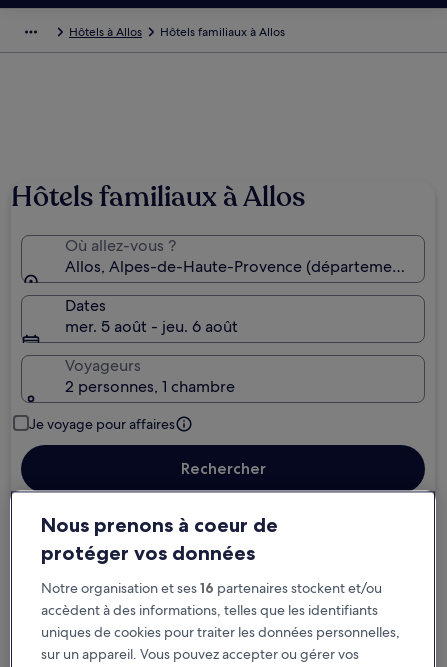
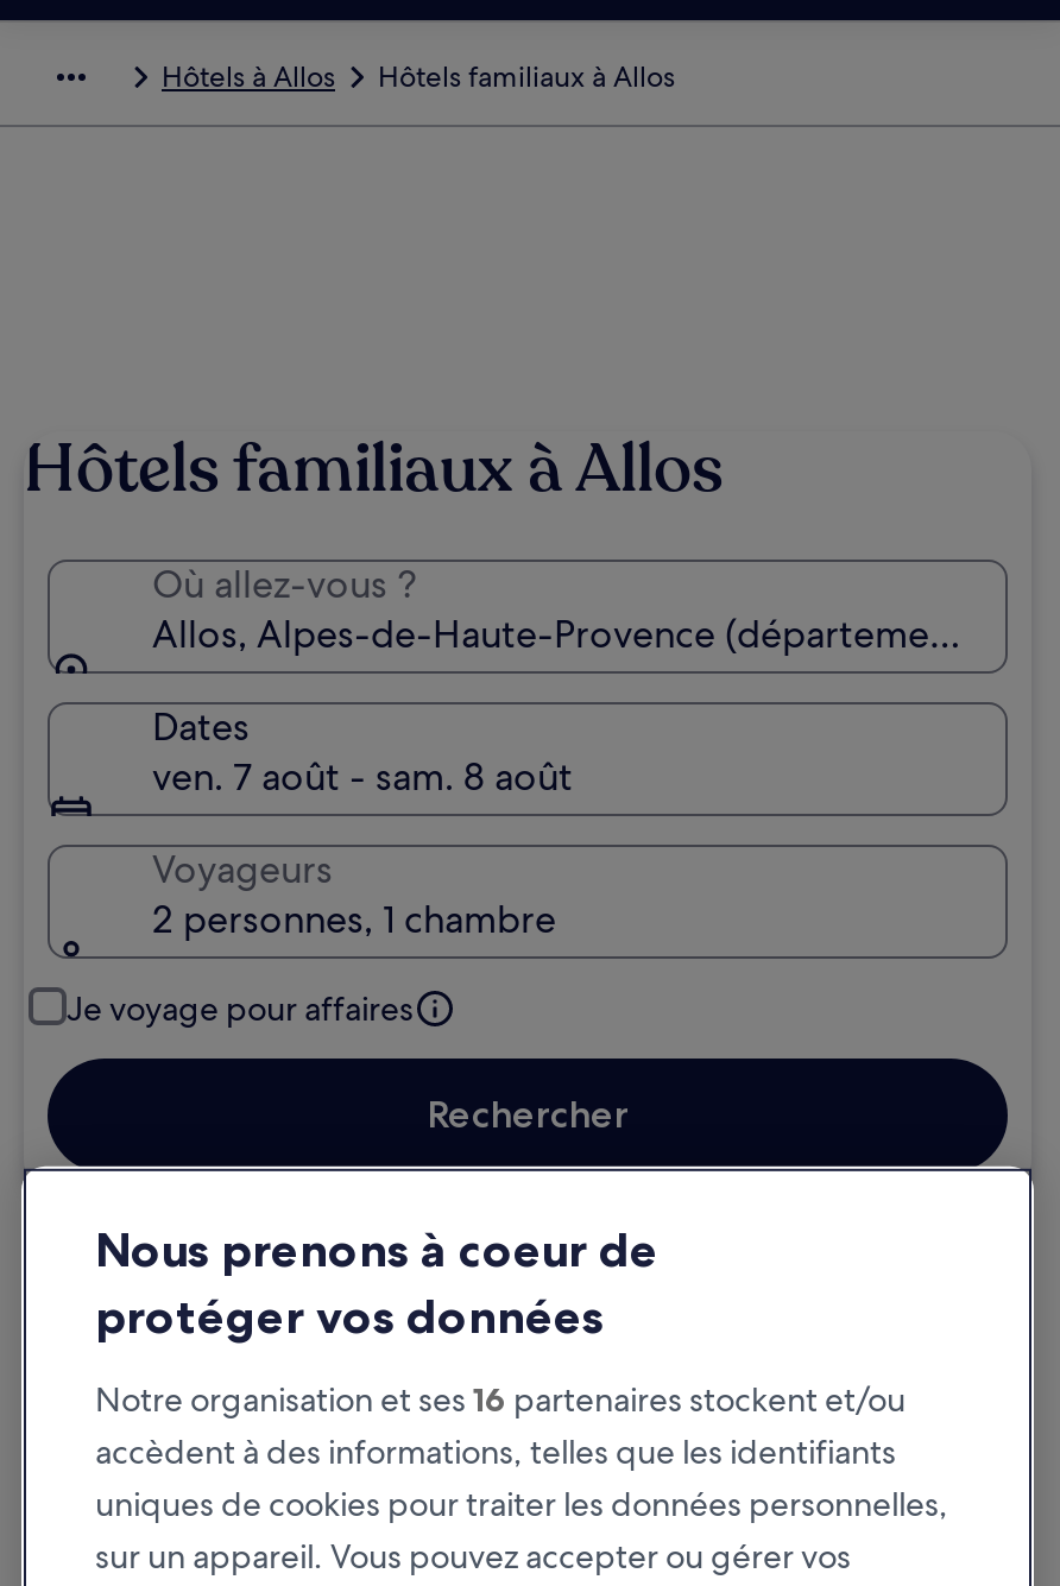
- mer. 5 août - jeu. 6 août
+ ven. 7 août - sam. 8 août
